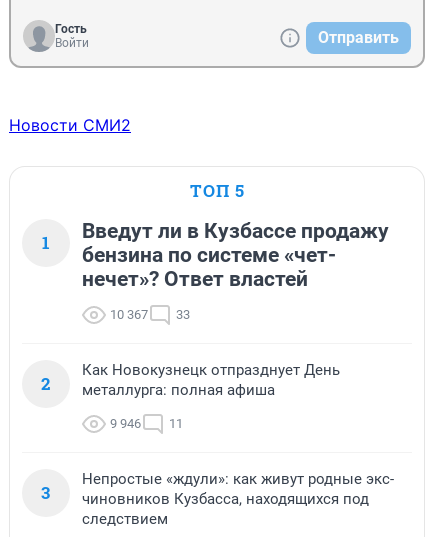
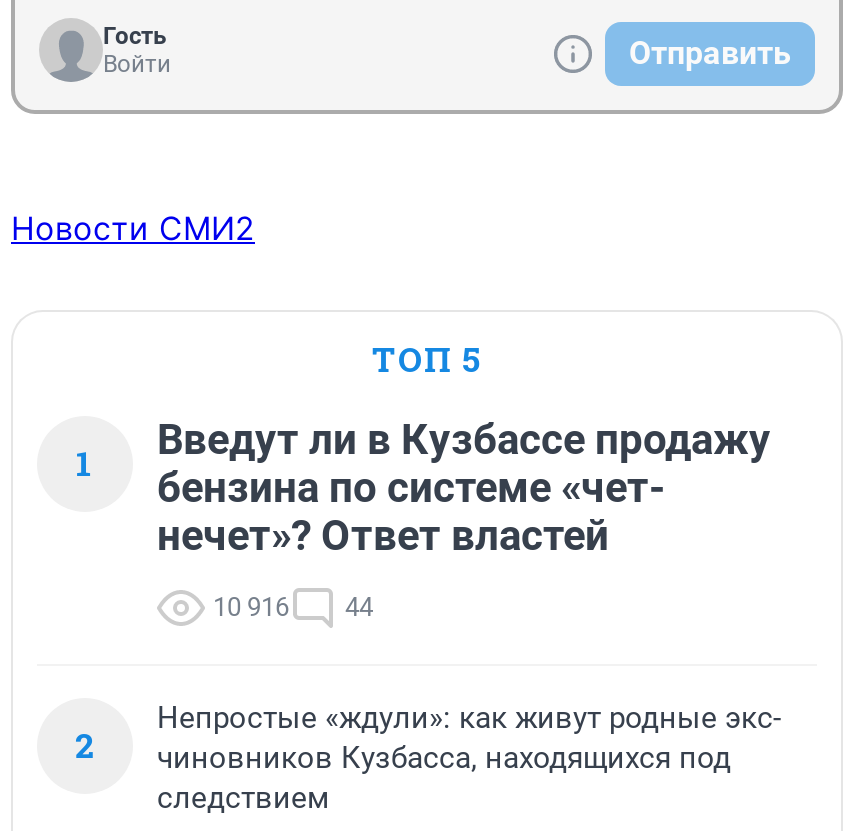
- 10 367
+ 10 916

- 33
+ 44

- Как Новокузнецк отпразднует День
- металлурга: полная афиша
- 9 946
- 11
- 3
